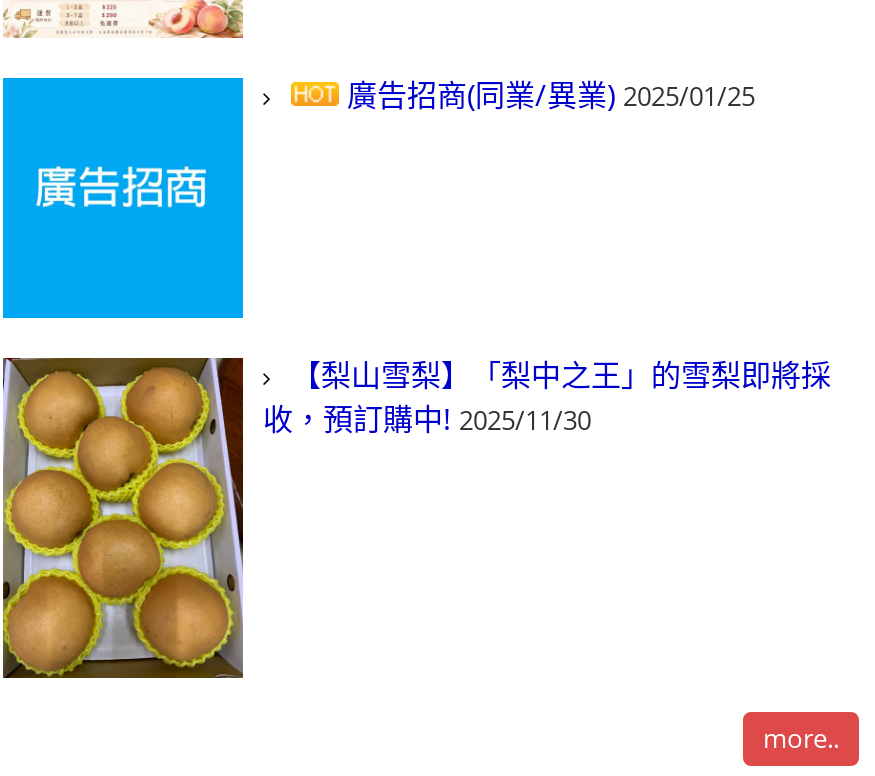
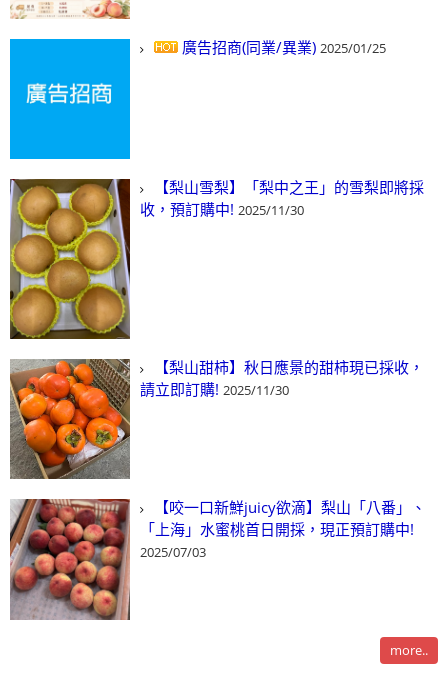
+ [image]
+ 【梨山甜柿】秋日應景的甜柿現已採收，
+ 請立即訂購! 2025/11/30

+ [image]
+ 【咬一口新鮮juicy欲滴】梨山「八番」、
+ 「上海」水蜜桃首日開採，現正預訂購中!
+ 2025/07/03
